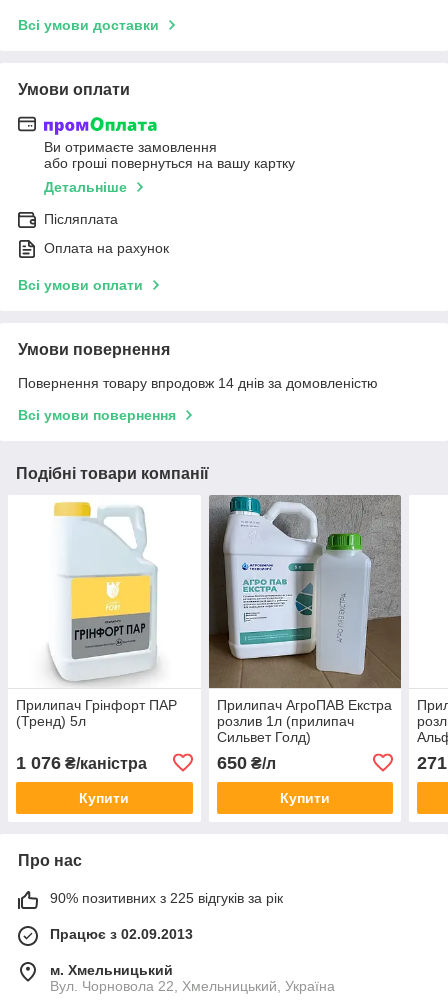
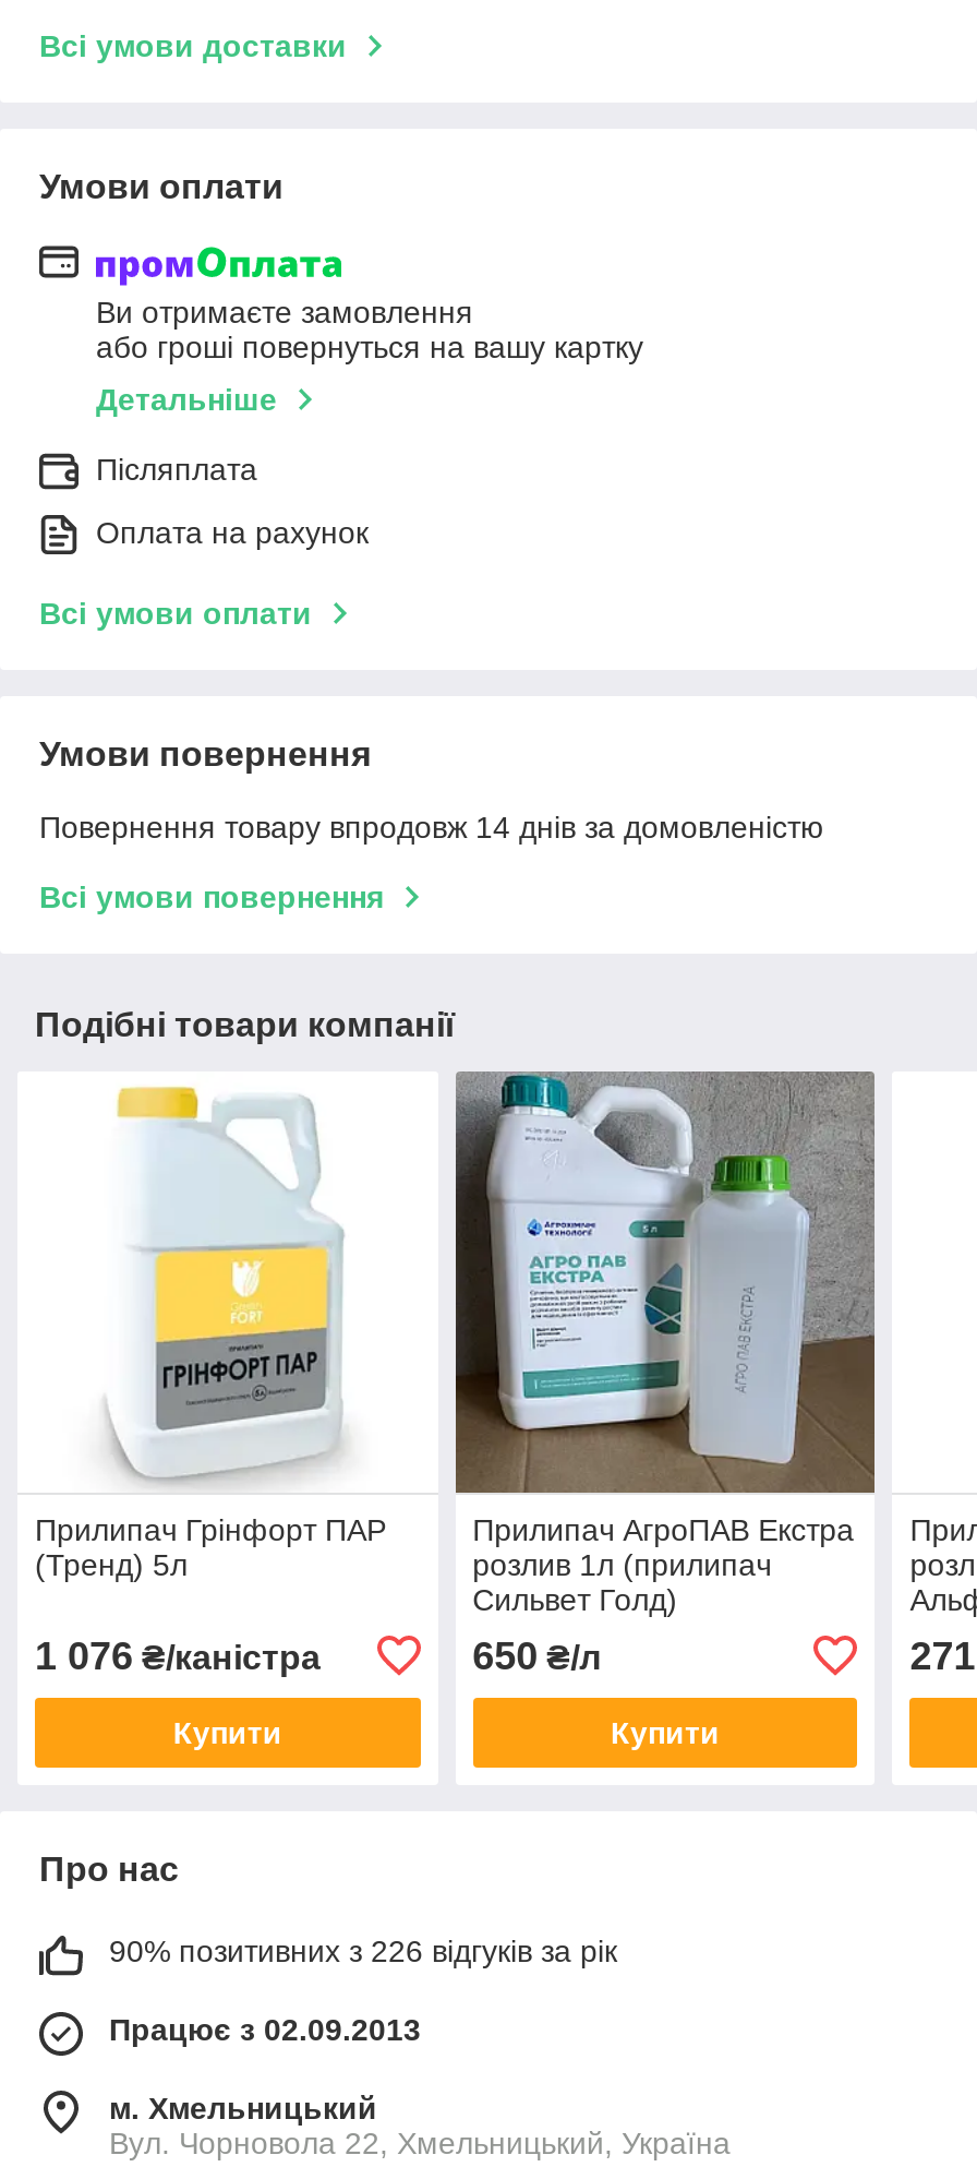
- 90% позитивних з 225 відгуків за рік
+ 90% позитивних з 226 відгуків за рік
